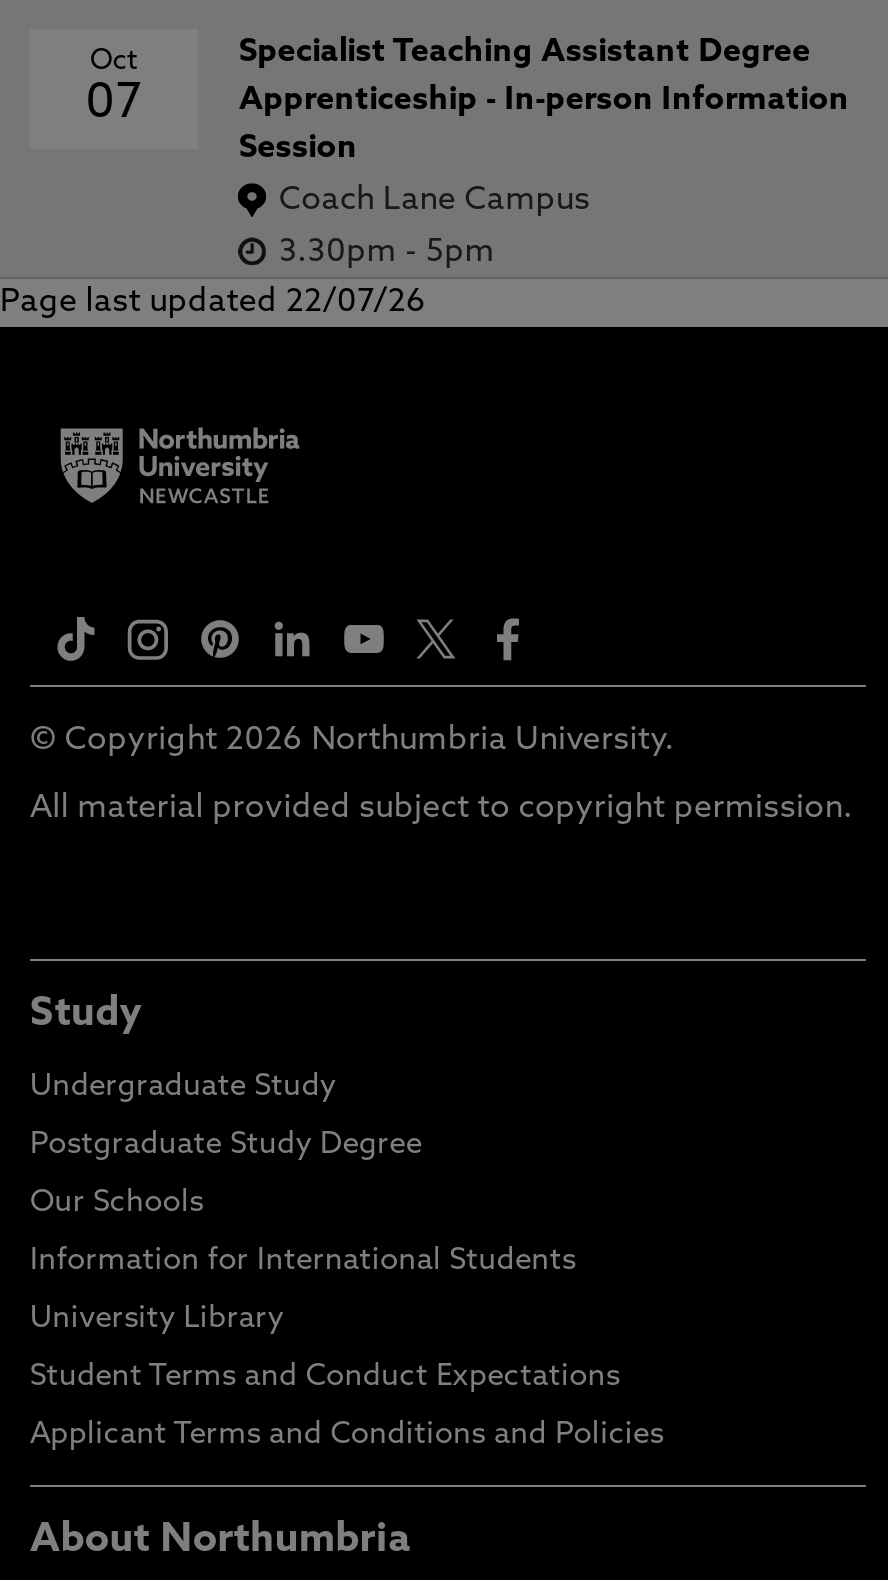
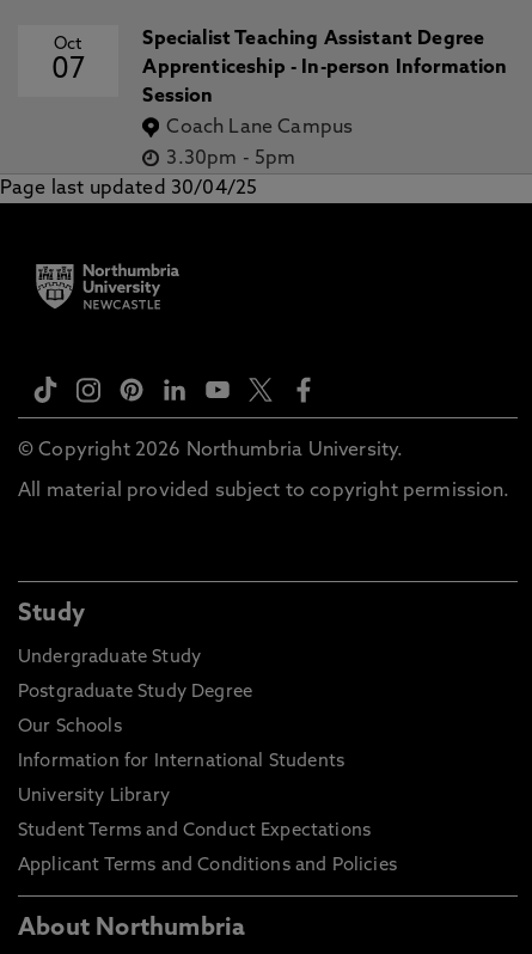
- Page last updated 22/07/26
+ Page last updated 30/04/25
